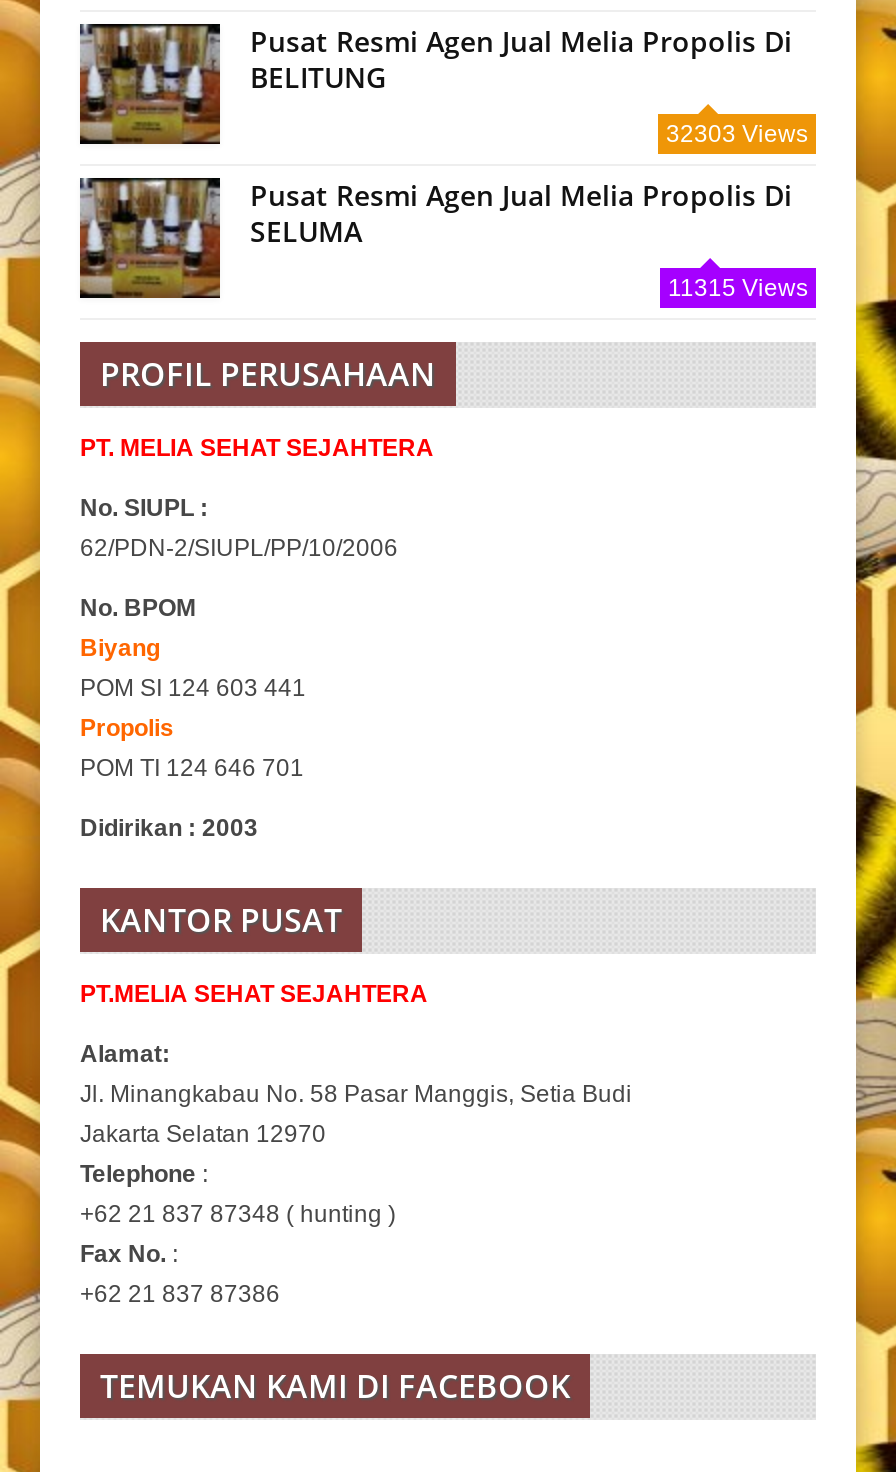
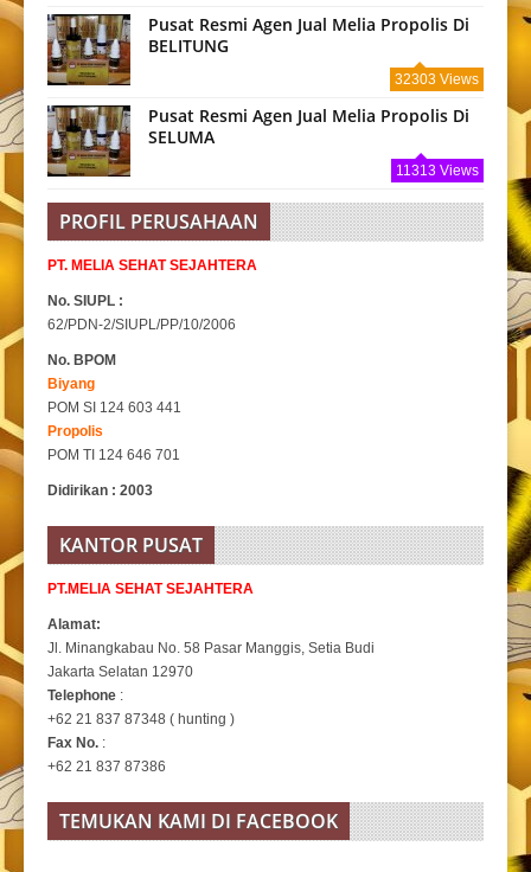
- 11315 Views
+ 11313 Views
